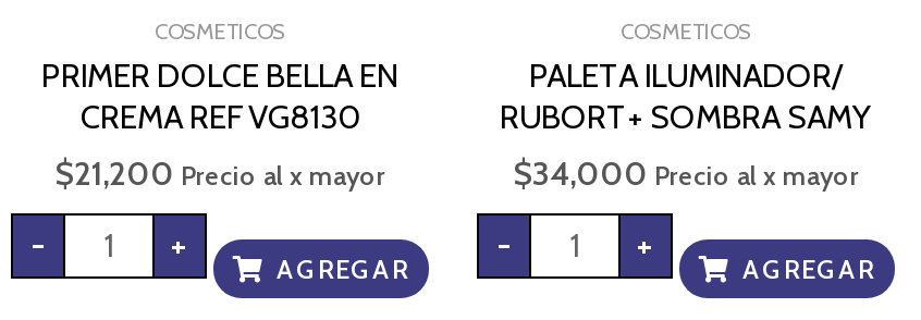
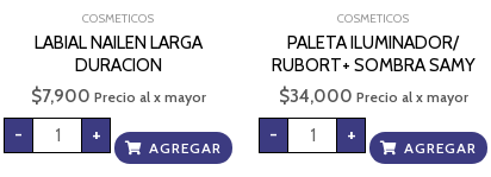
- PRIMER DOLCE BELLA EN
- CREMA REF VG8130
+ LABIAL NAILEN LARGA
+ DURACION

- $21,200 Precio al x mayor
+ $7,900 Precio al x mayor
